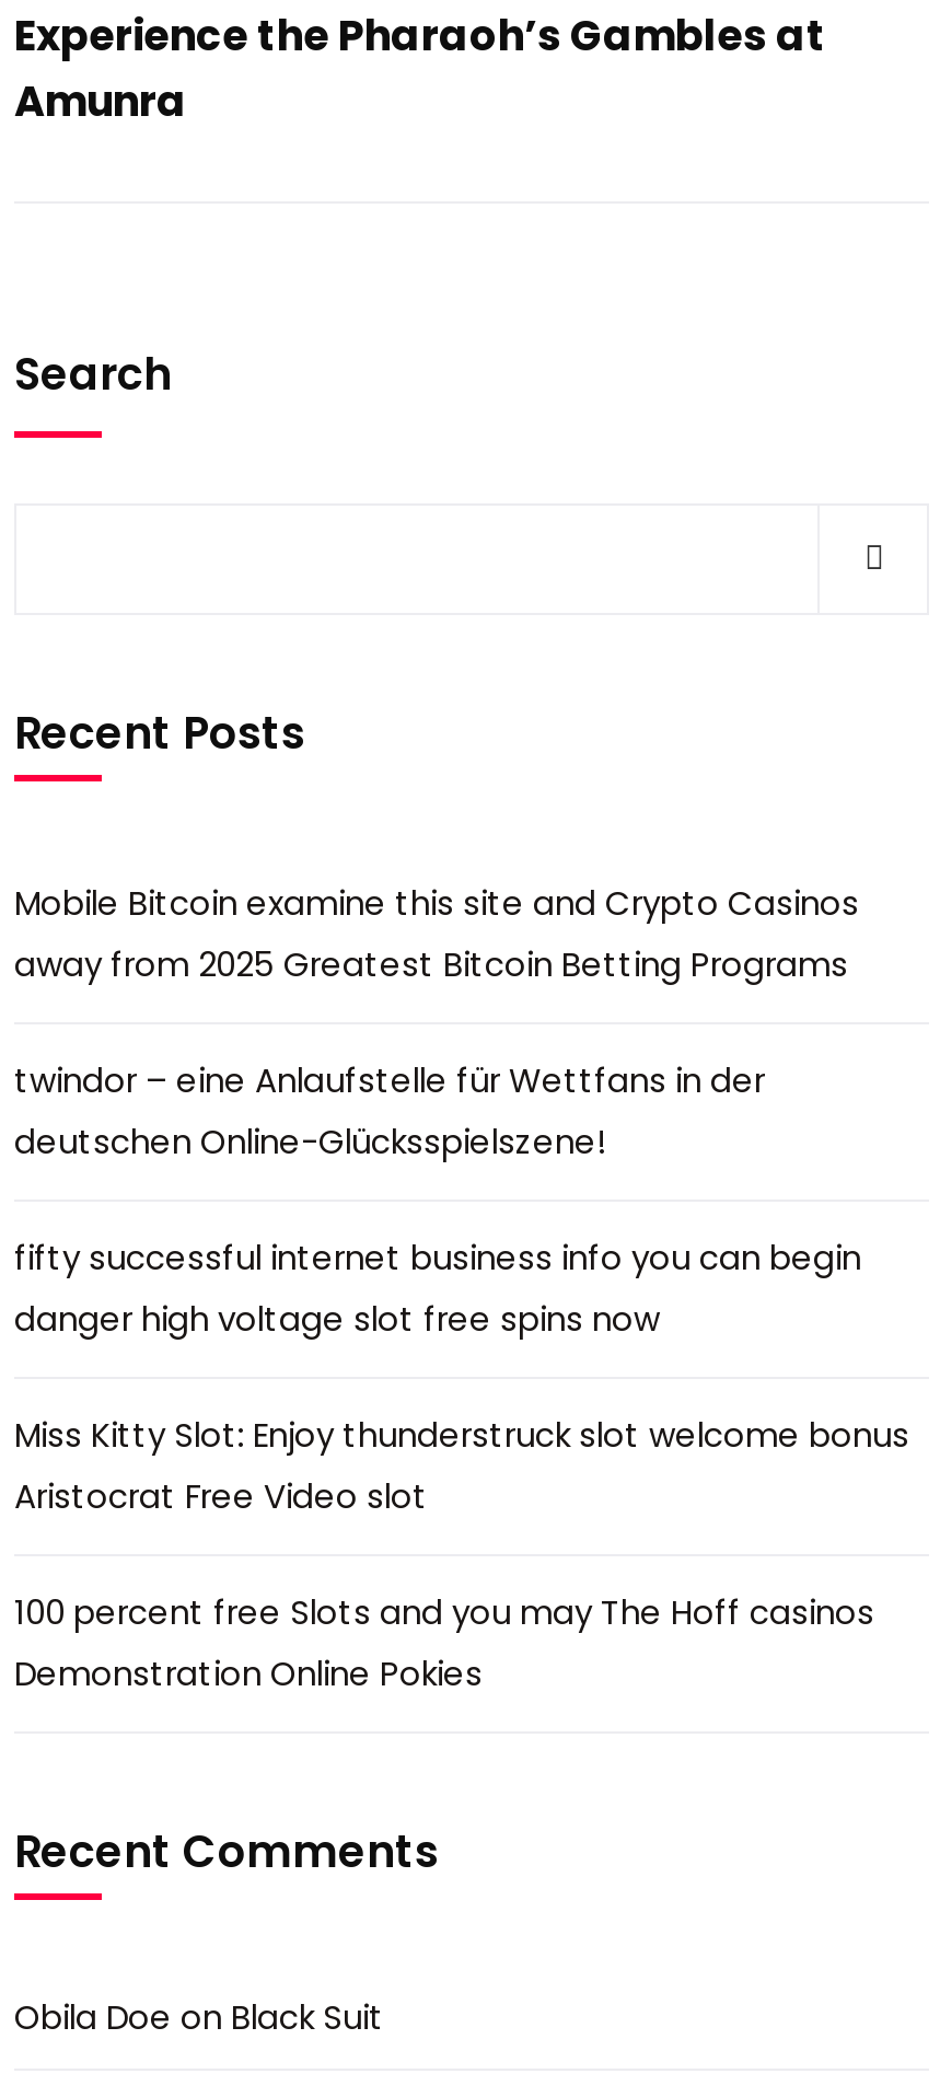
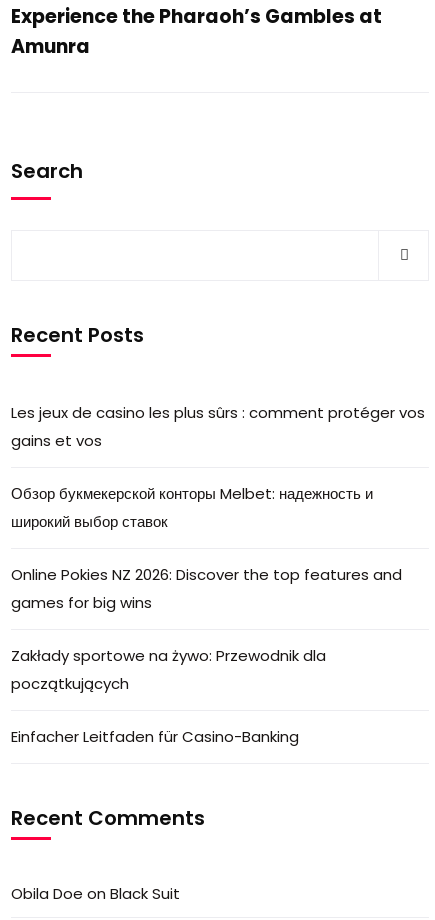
- Mobile Bitcoin examine this site and Crypto Casinos
- away from 2025 Greatest Bitcoin Betting Programs
+ Les jeux de casino les plus sûrs : comment protéger vos
+ gains et vos

- twindor – eine Anlaufstelle für Wettfans in der
- deutschen Online-Glücksspielszene!
+ Обзор букмекерской конторы Melbet: надежность и
+ широкий выбор ставок

- fifty successful internet business info you can begin
- danger high voltage slot free spins now
+ Online Pokies NZ 2026: Discover the top features and
+ games for big wins

- Miss Kitty Slot: Enjoy thunderstruck slot welcome bonus
- Aristocrat Free Video slot
+ Zakłady sportowe na żywo: Przewodnik dla
+ początkujących

- 100 percent free Slots and you may The Hoff casinos
- Demonstration Online Pokies
+ Einfacher Leitfaden für Casino-Banking
